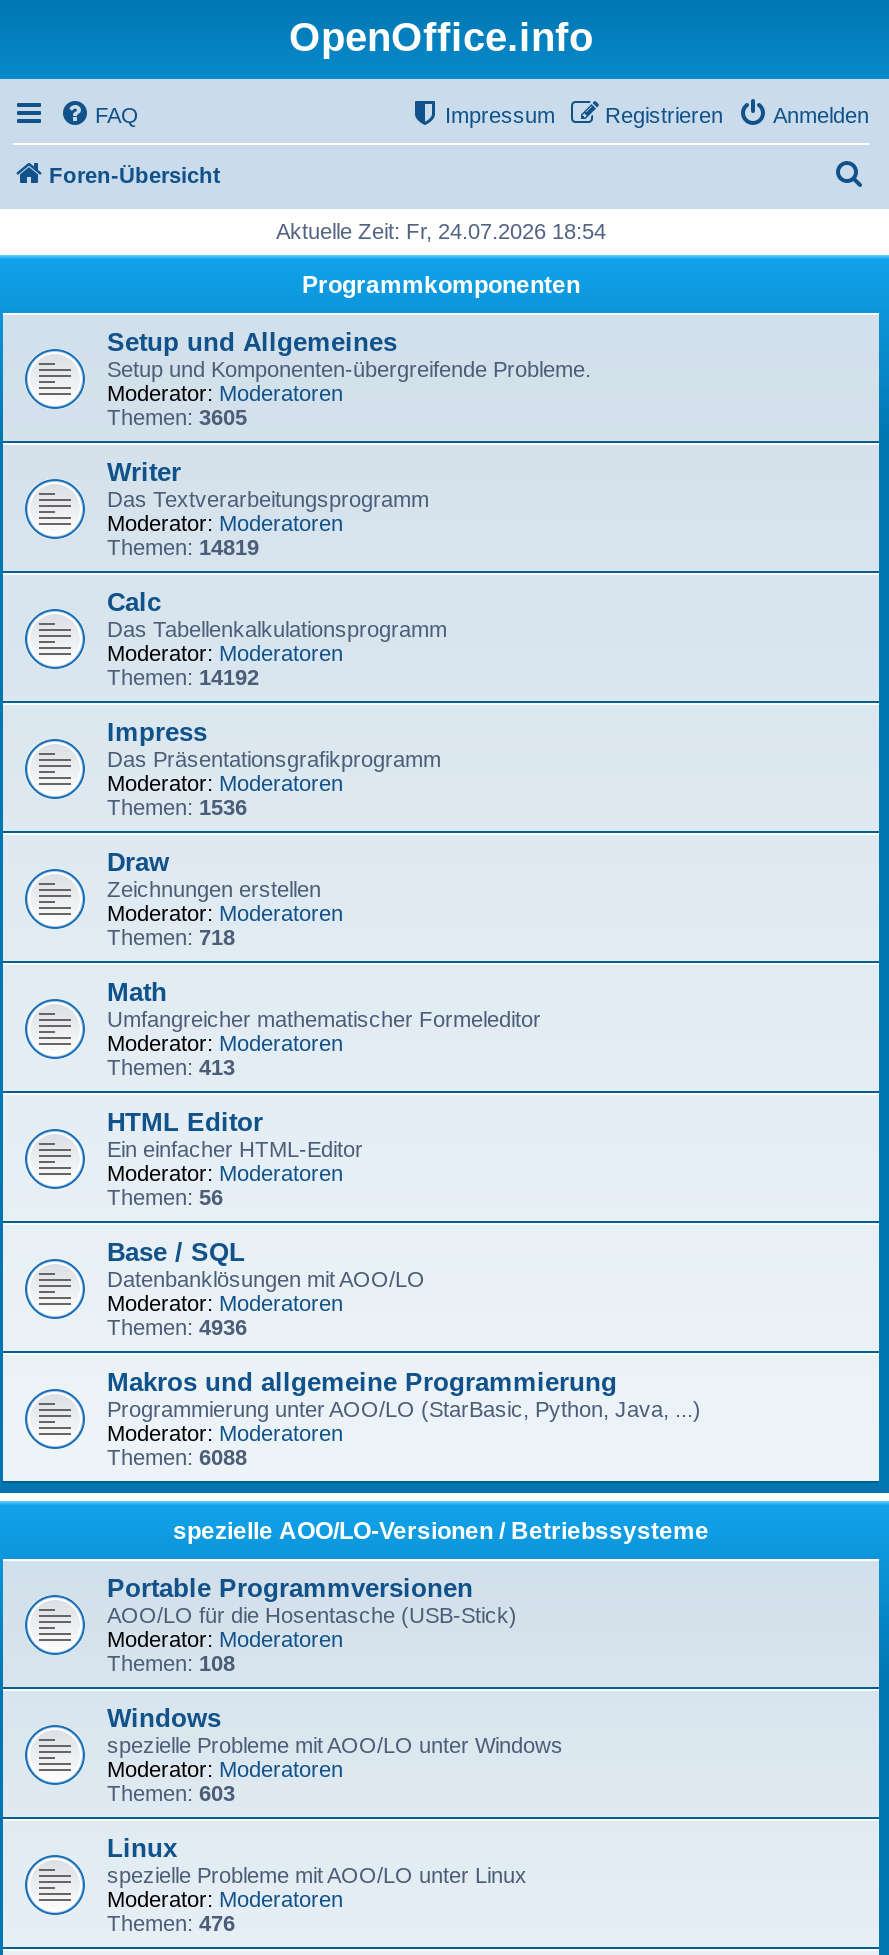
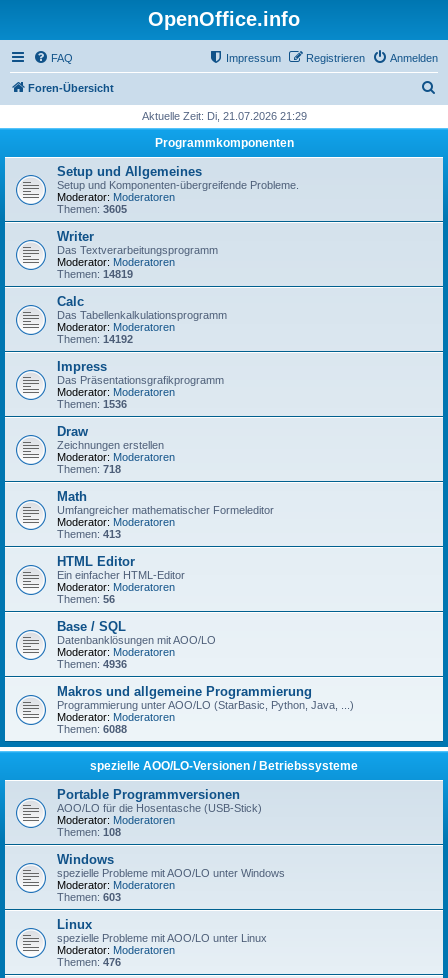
- Aktuelle Zeit: Fr, 24.07.2026 18:54
+ Aktuelle Zeit: Di, 21.07.2026 21:29
